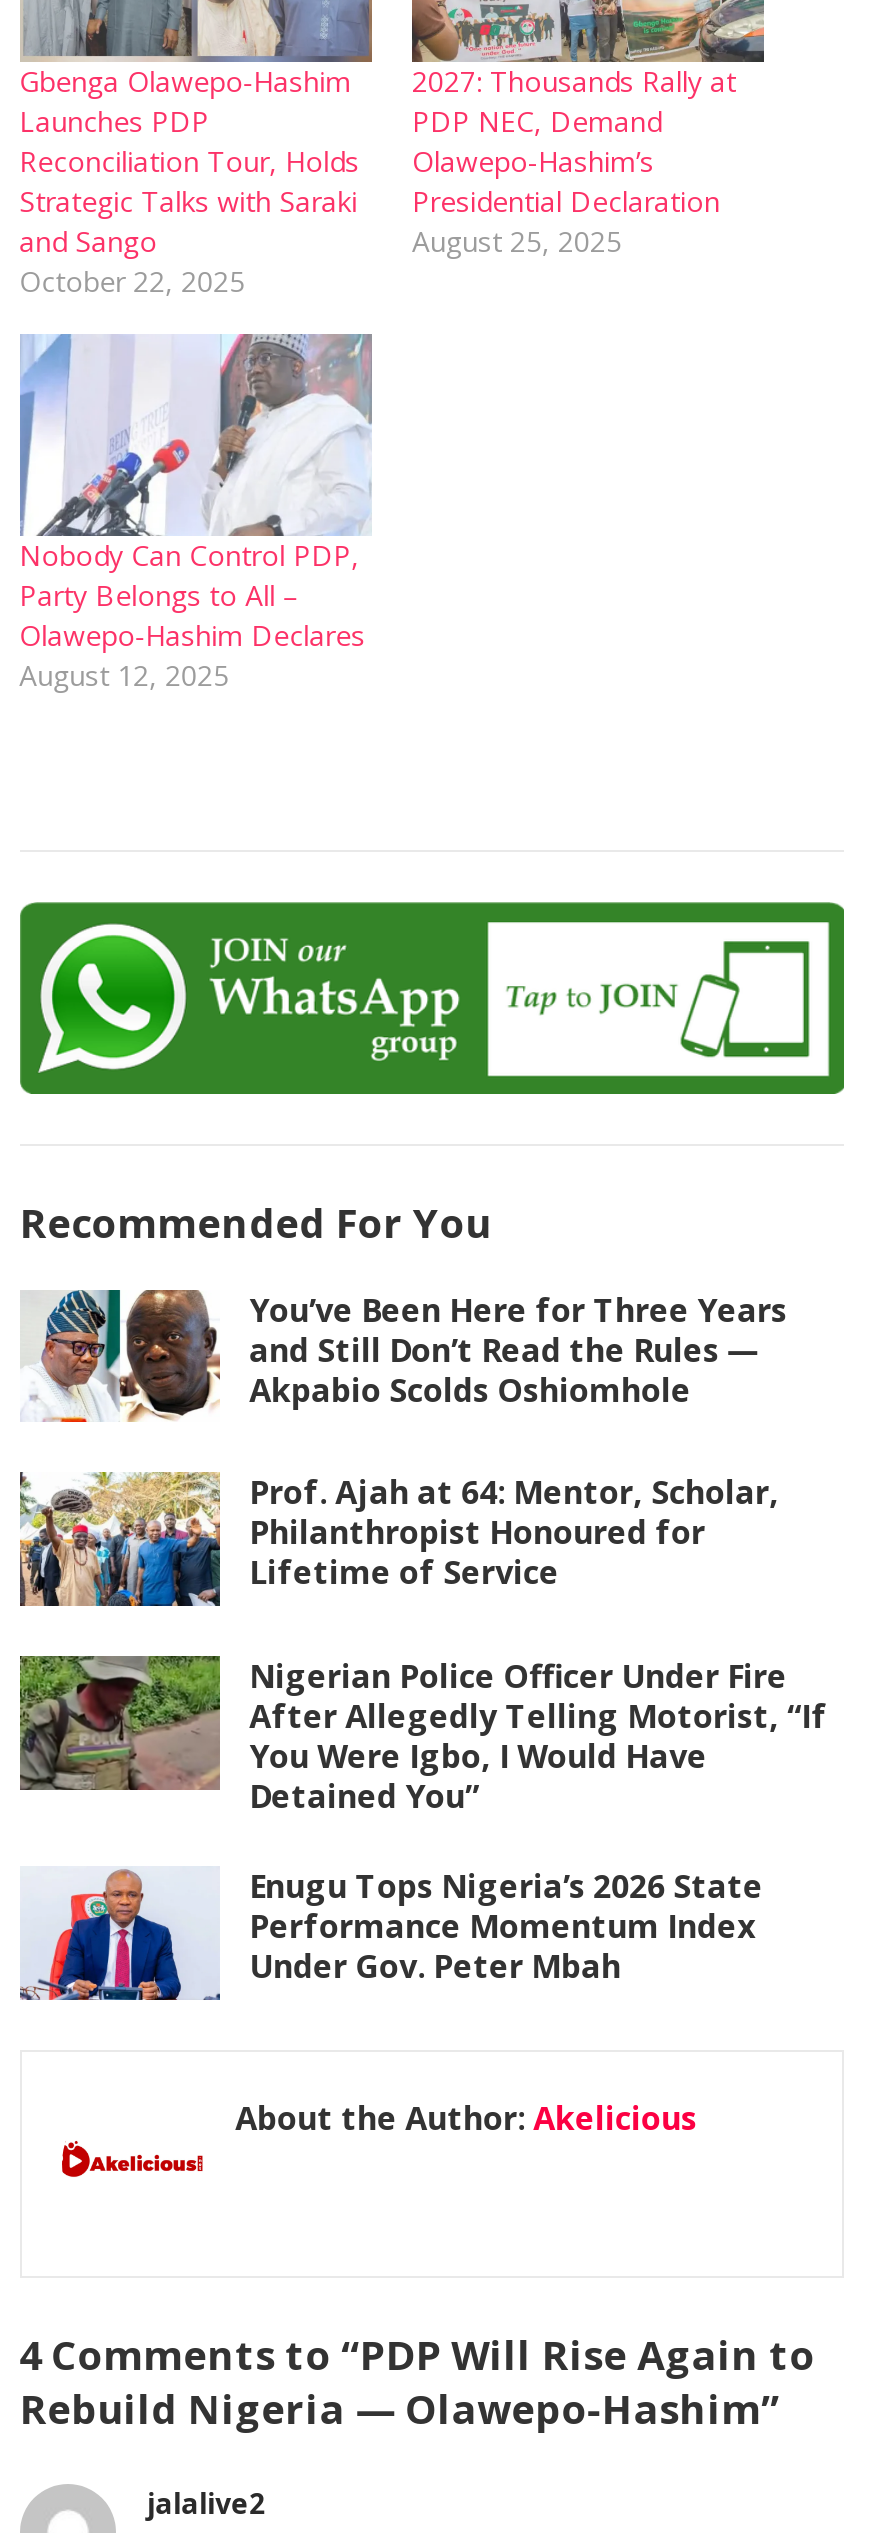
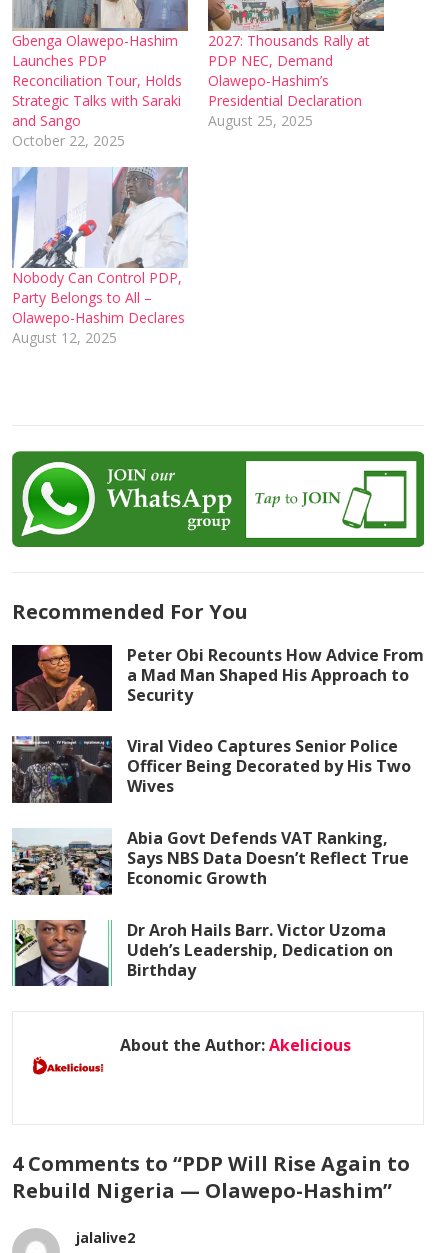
- [image]
- You’ve Been Here for Three Years
- and Still Don’t Read the Rules —
- Akpabio Scolds Oshiomhole
+ [image]
+ Peter Obi Recounts How Advice From
+ a Mad Man Shaped His Approach to
+ Security

- [image]
- Prof. Ajah at 64: Mentor, Scholar,
- Philanthropist Honoured for
- Lifetime of Service
+ [image]
+ Viral Video Captures Senior Police
+ Officer Being Decorated by His Two
+ Wives

- [image]
- Nigerian Police Officer Under Fire
- After Allegedly Telling Motorist, “If
- You Were Igbo, I Would Have
- Detained You”
+ [image]
+ Abia Govt Defends VAT Ranking,
+ Says NBS Data Doesn’t Reflect True
+ Economic Growth

- [image]
- Enugu Tops Nigeria’s 2026 State
- Performance Momentum Index
- Under Gov. Peter Mbah
+ [image]
+ Dr Aroh Hails Barr. Victor Uzoma
+ Udeh’s Leadership, Dedication on
+ Birthday
